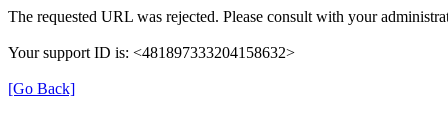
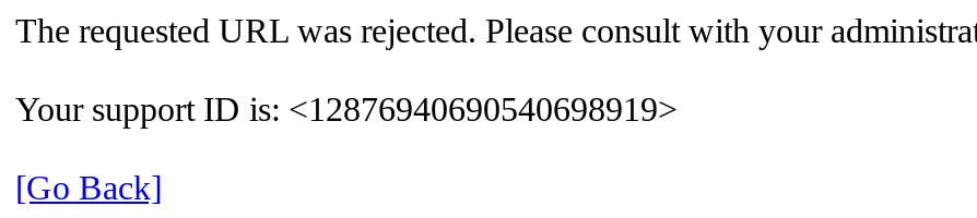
- Your support ID is: <481897333204158632>
+ Your support ID is: <12876940690540698919>
